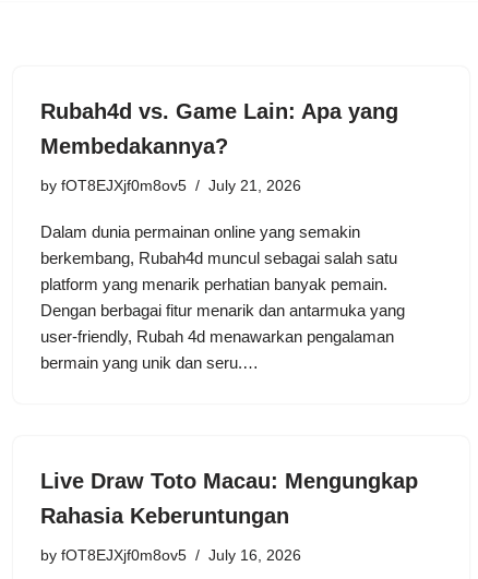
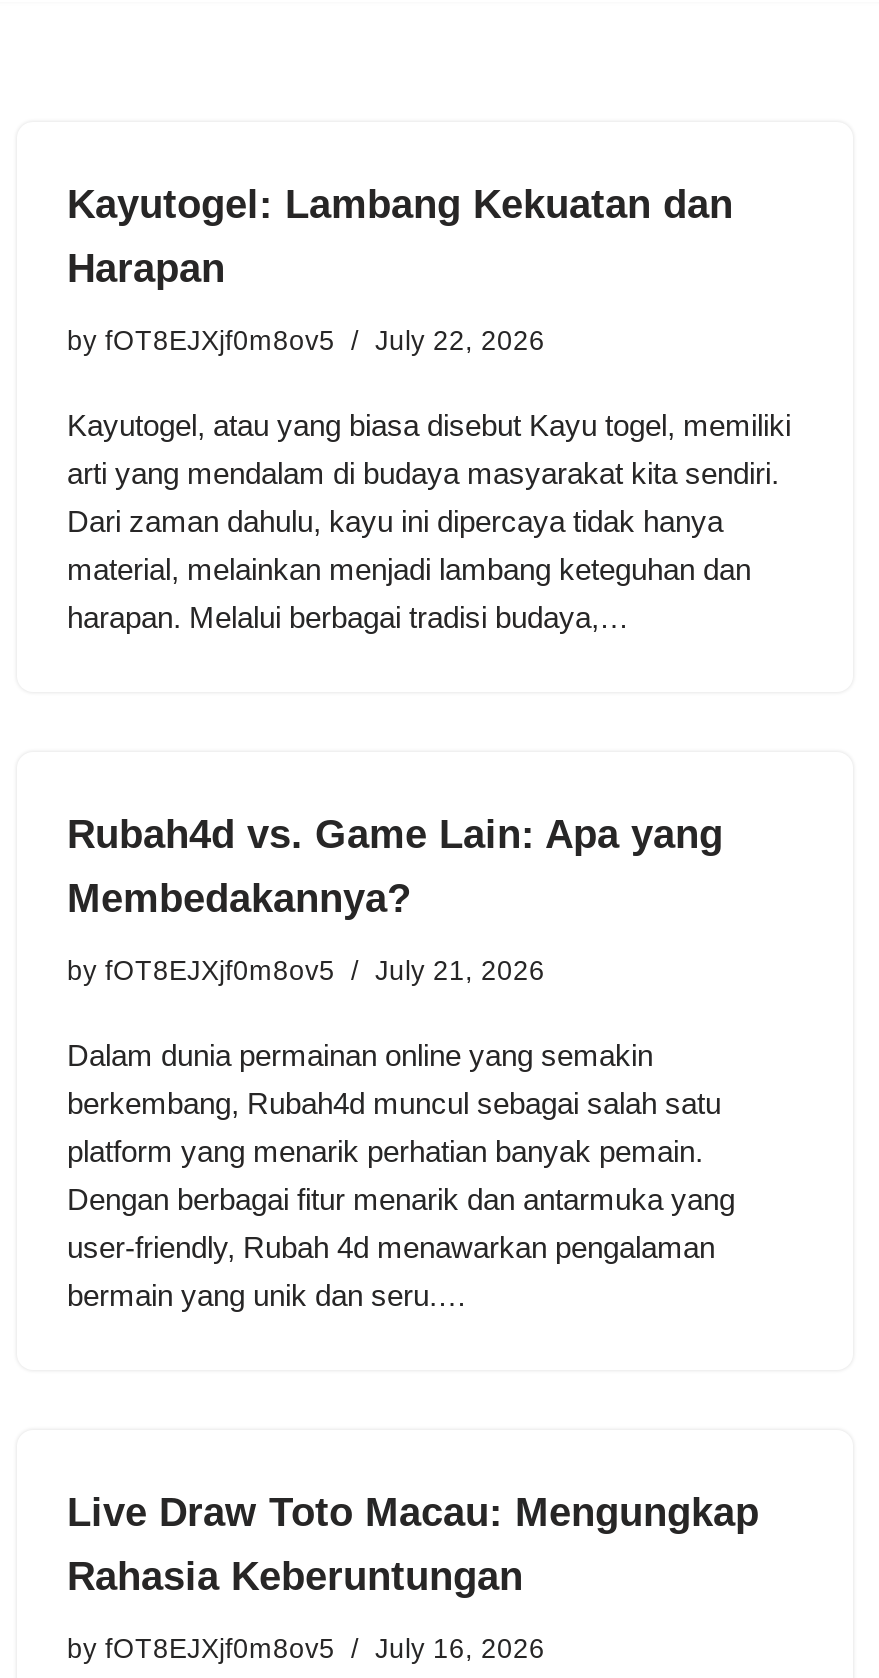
+ Kayutogel: Lambang Kekuatan dan
+ Harapan
+ by fOT8EJXjf0m8ov5
+ July 22, 2026
+ Kayutogel, atau yang biasa disebut Kayu togel, memiliki
+ arti yang mendalam di budaya masyarakat kita sendiri.
+ Dari zaman dahulu, kayu ini dipercaya tidak hanya
+ material, melainkan menjadi lambang keteguhan dan
+ harapan. Melalui berbagai tradisi budaya,…
